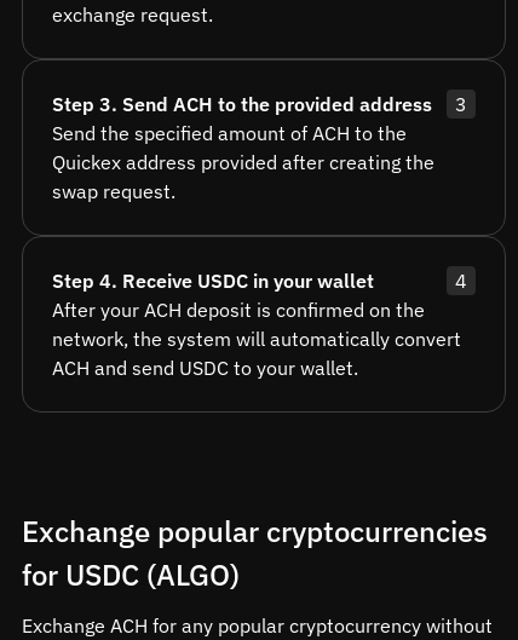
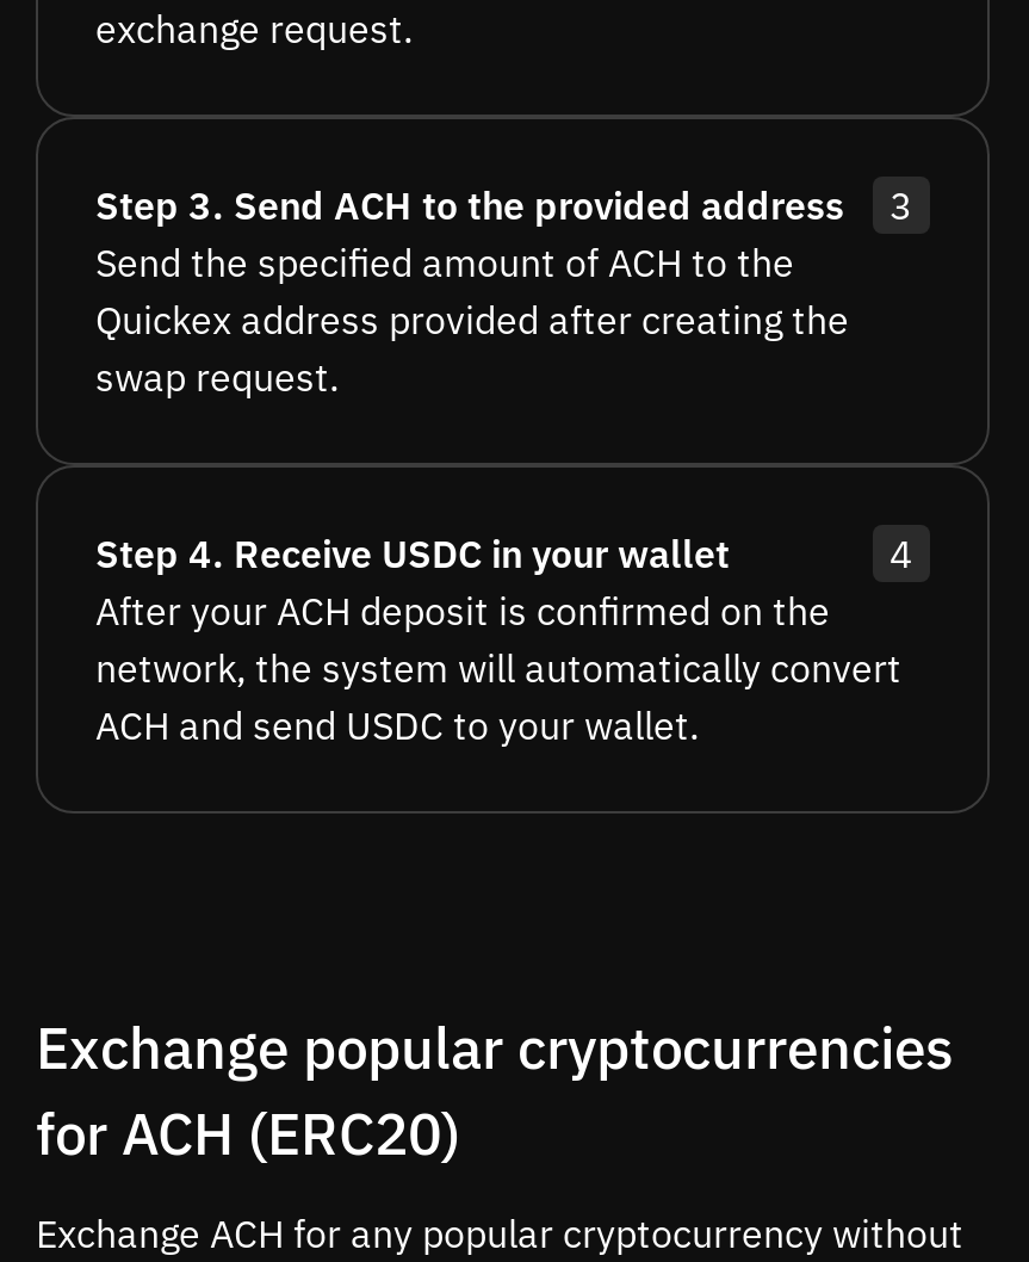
- for USDC (ALGO)
+ for ACH (ERC20)
